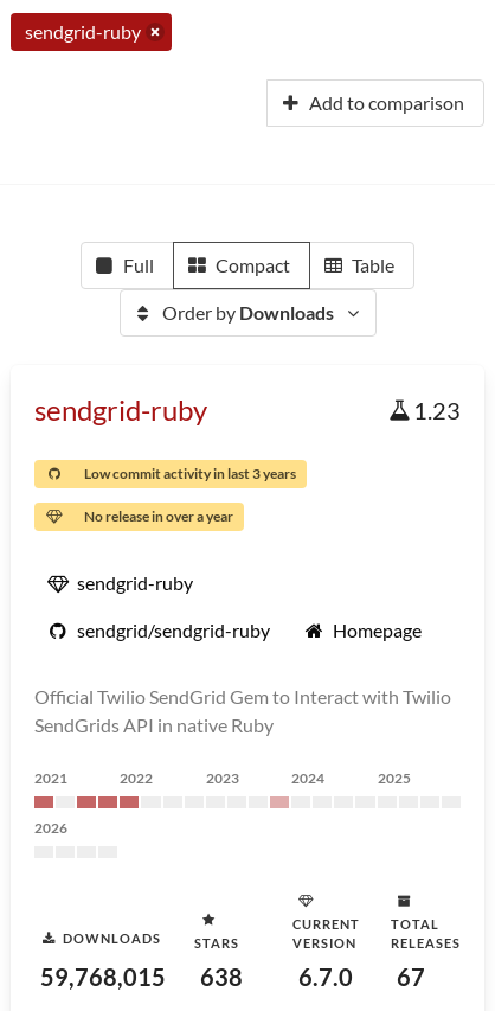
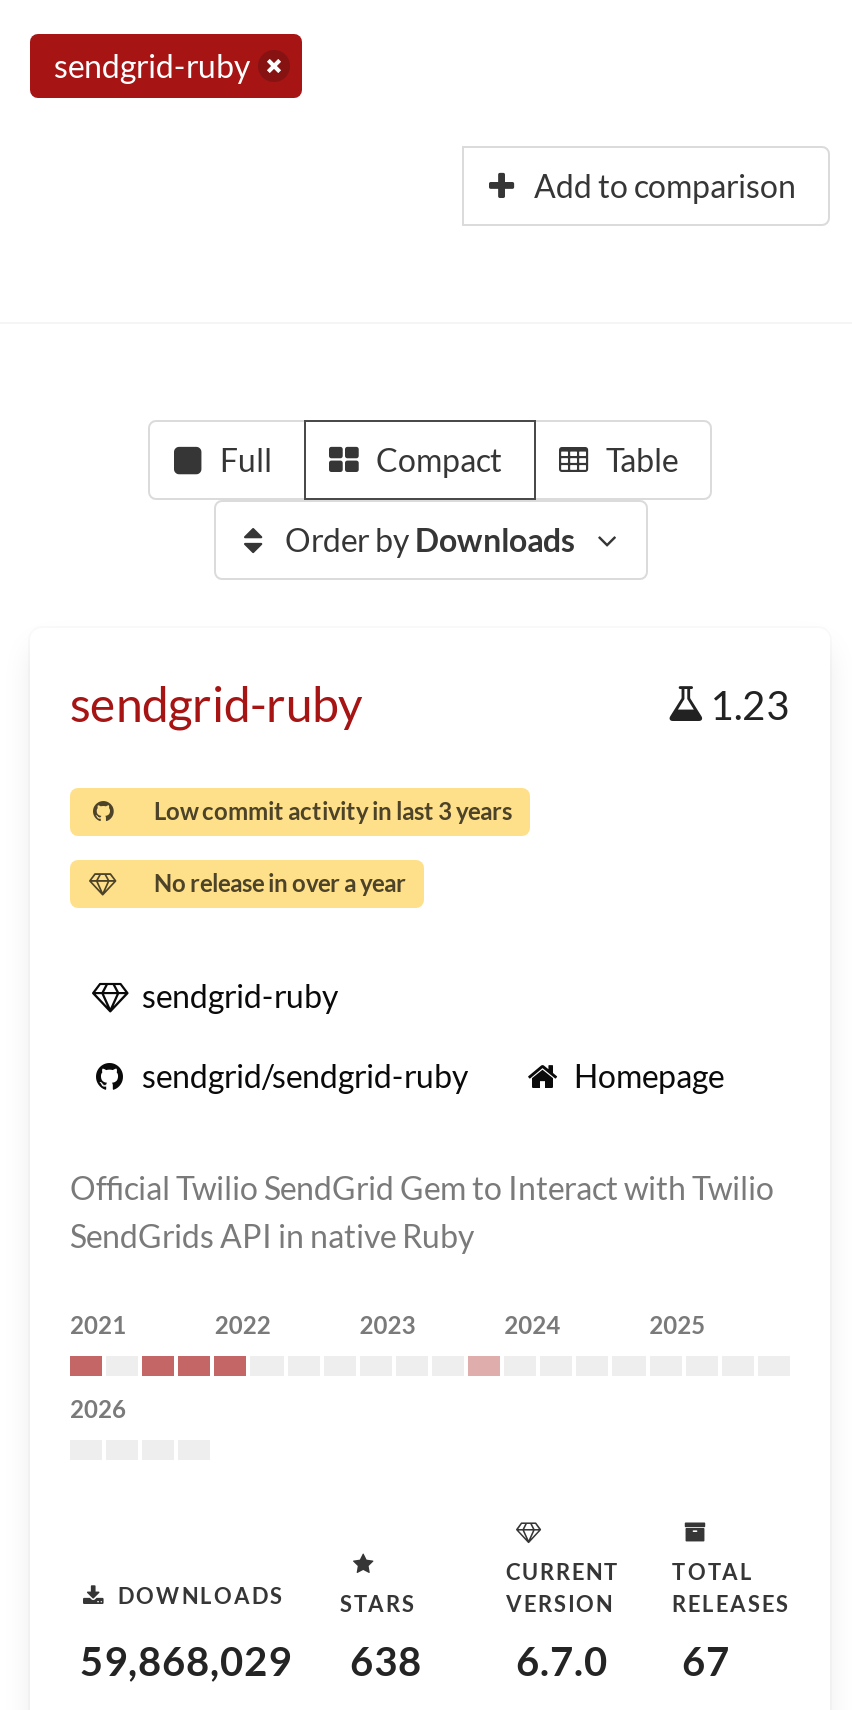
- 59,768,015 638 6.7.0 67
+ 59,868,029 638 6.7.0 67
